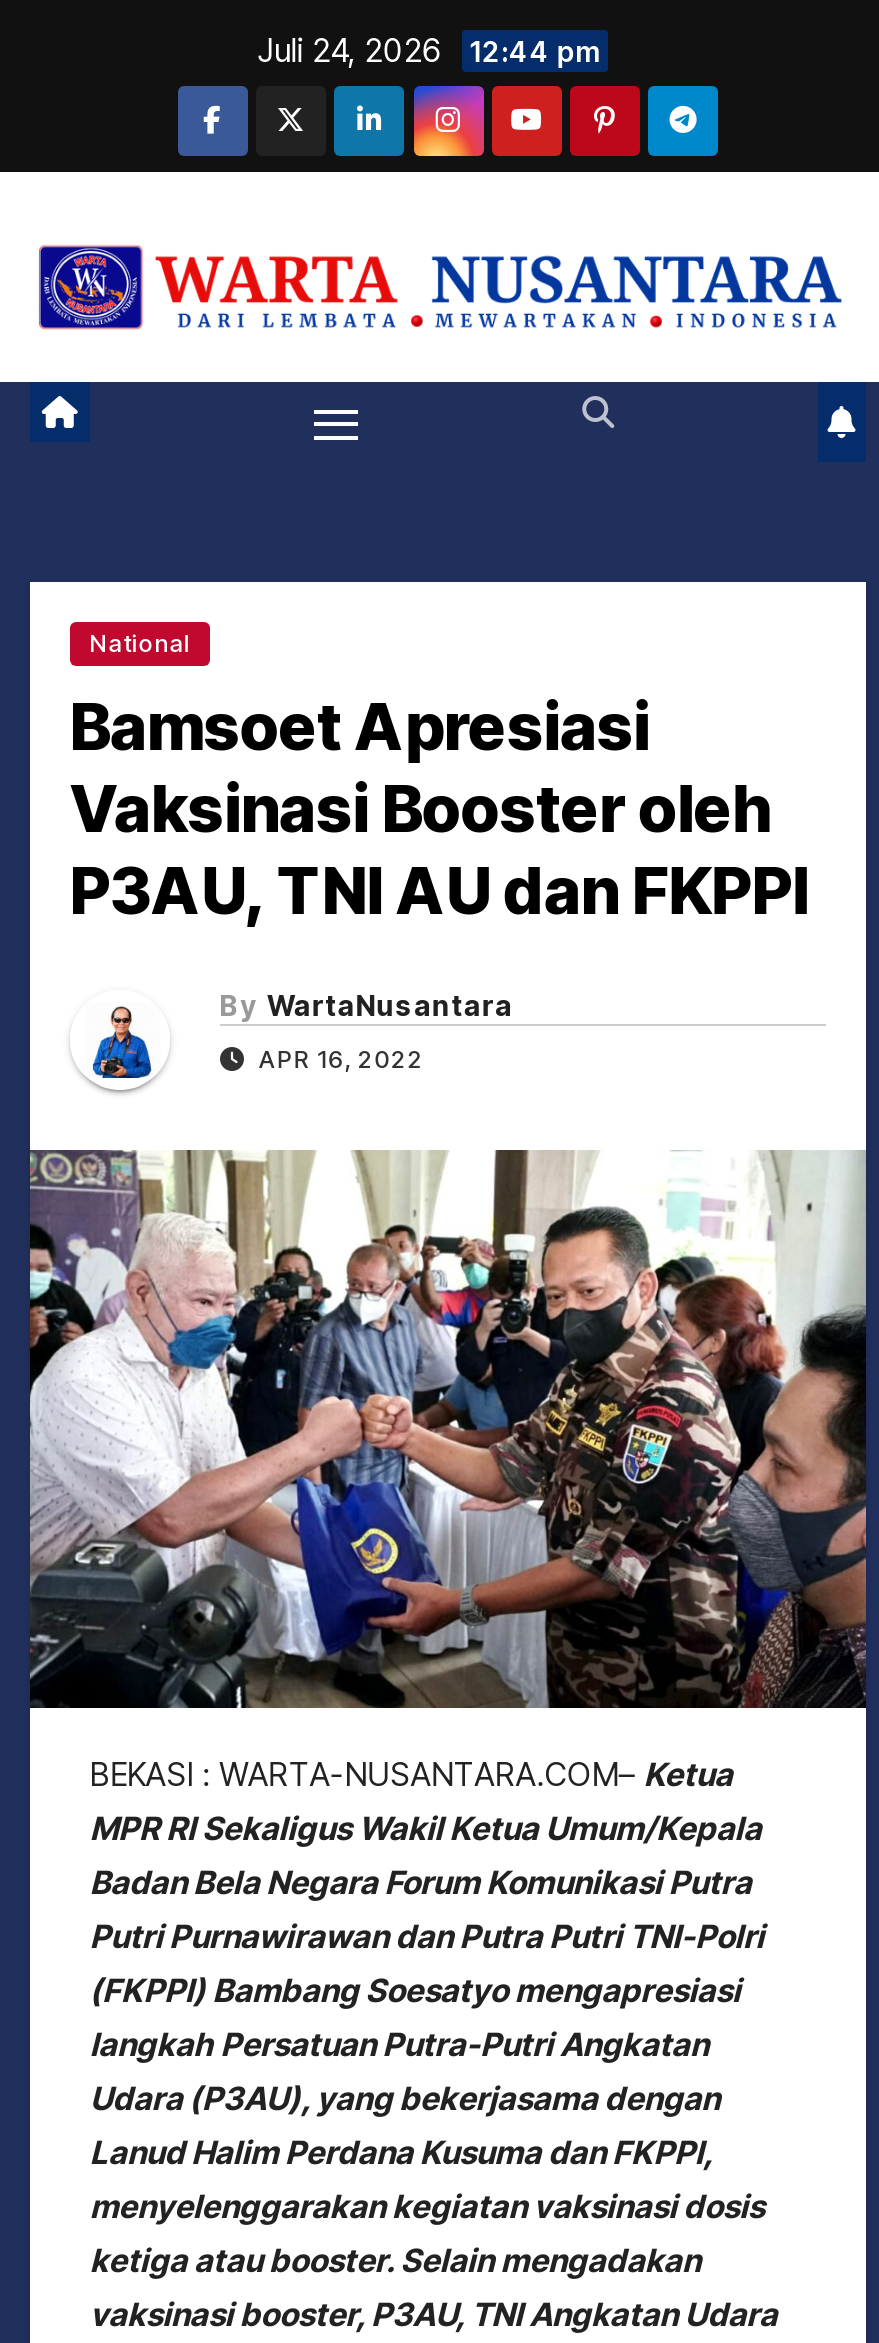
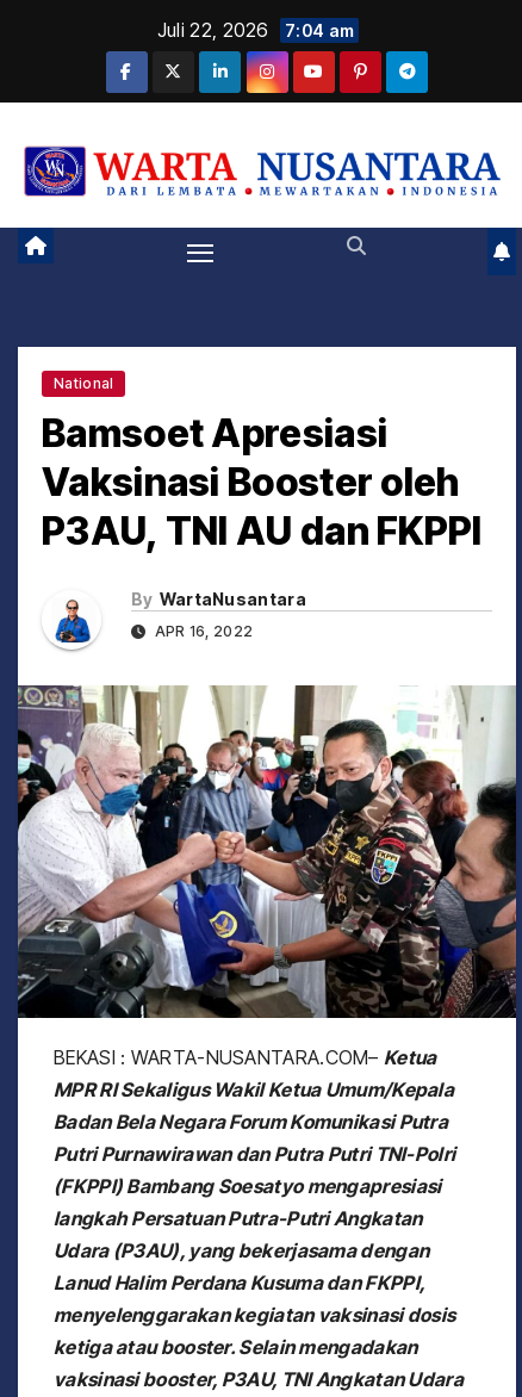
- Juli 24, 2026 12:44 pm
+ Juli 22, 2026 7:04 am
